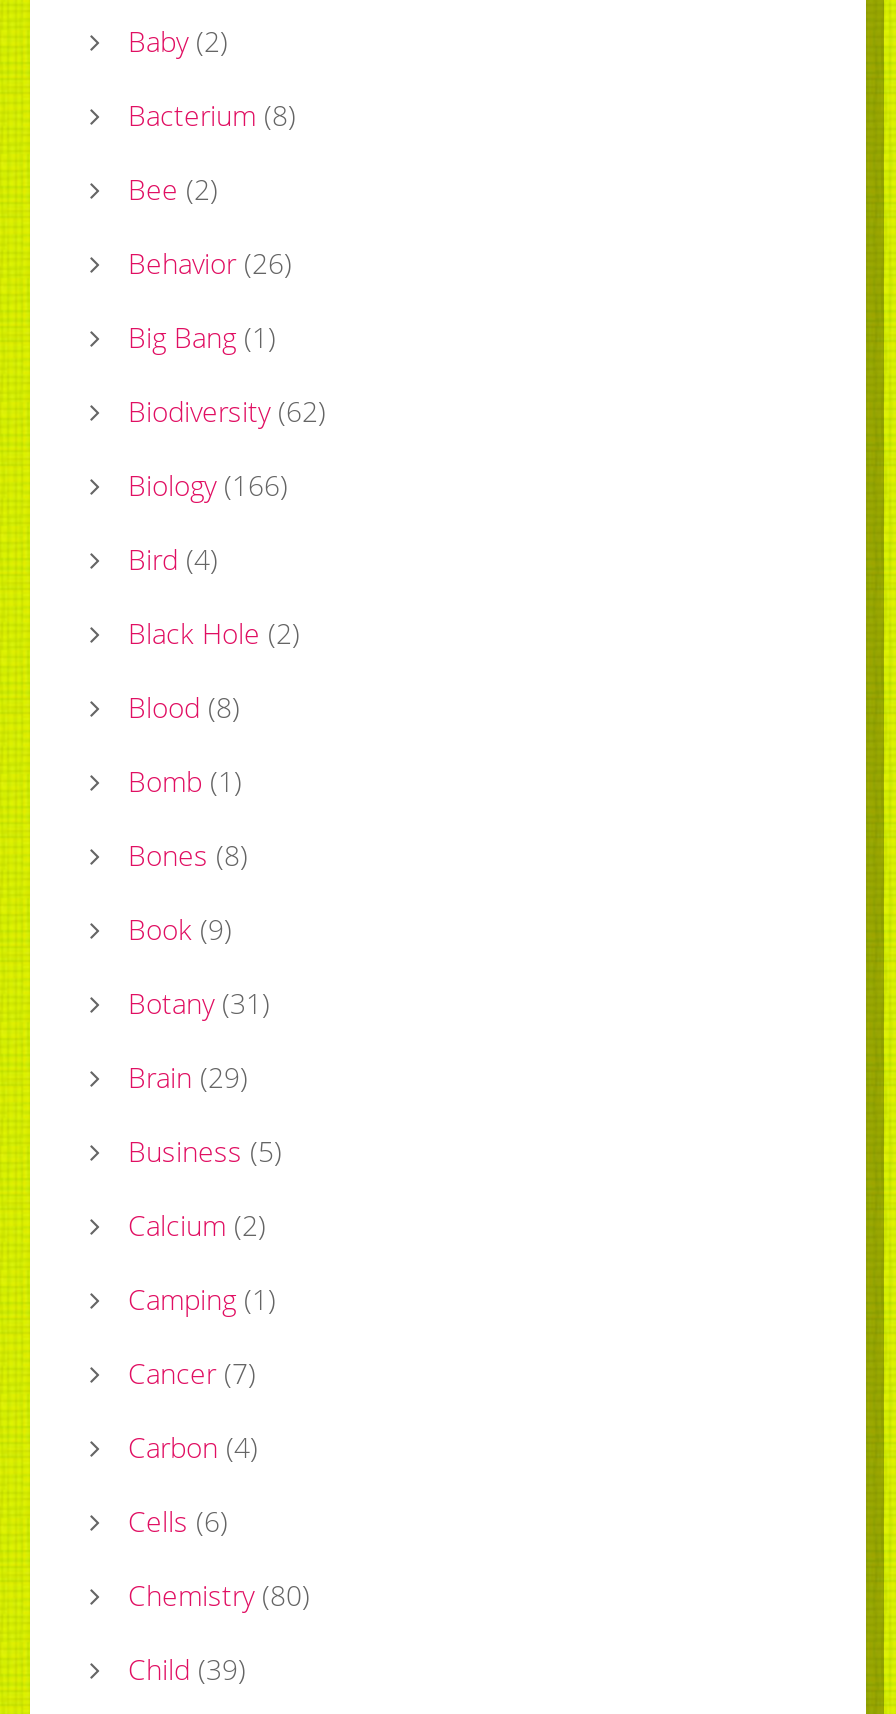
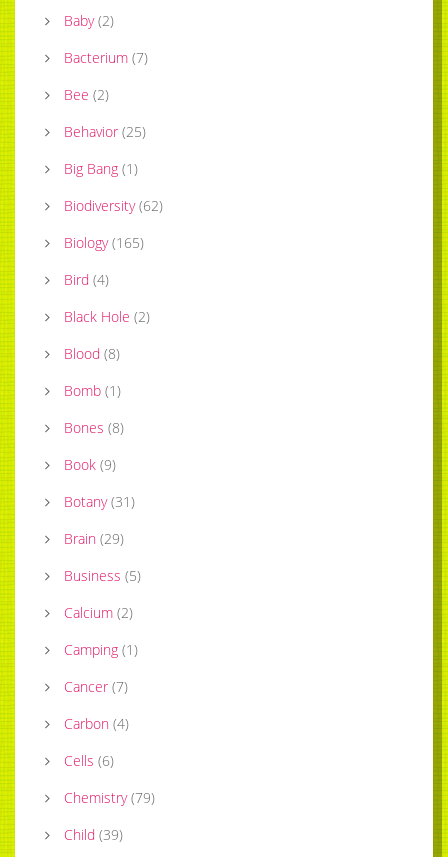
- Bacterium (8)
+ Bacterium (7)

- Behavior (26)
+ Behavior (25)

- Biology (166)
+ Biology (165)

- Chemistry (80)
+ Chemistry (79)
